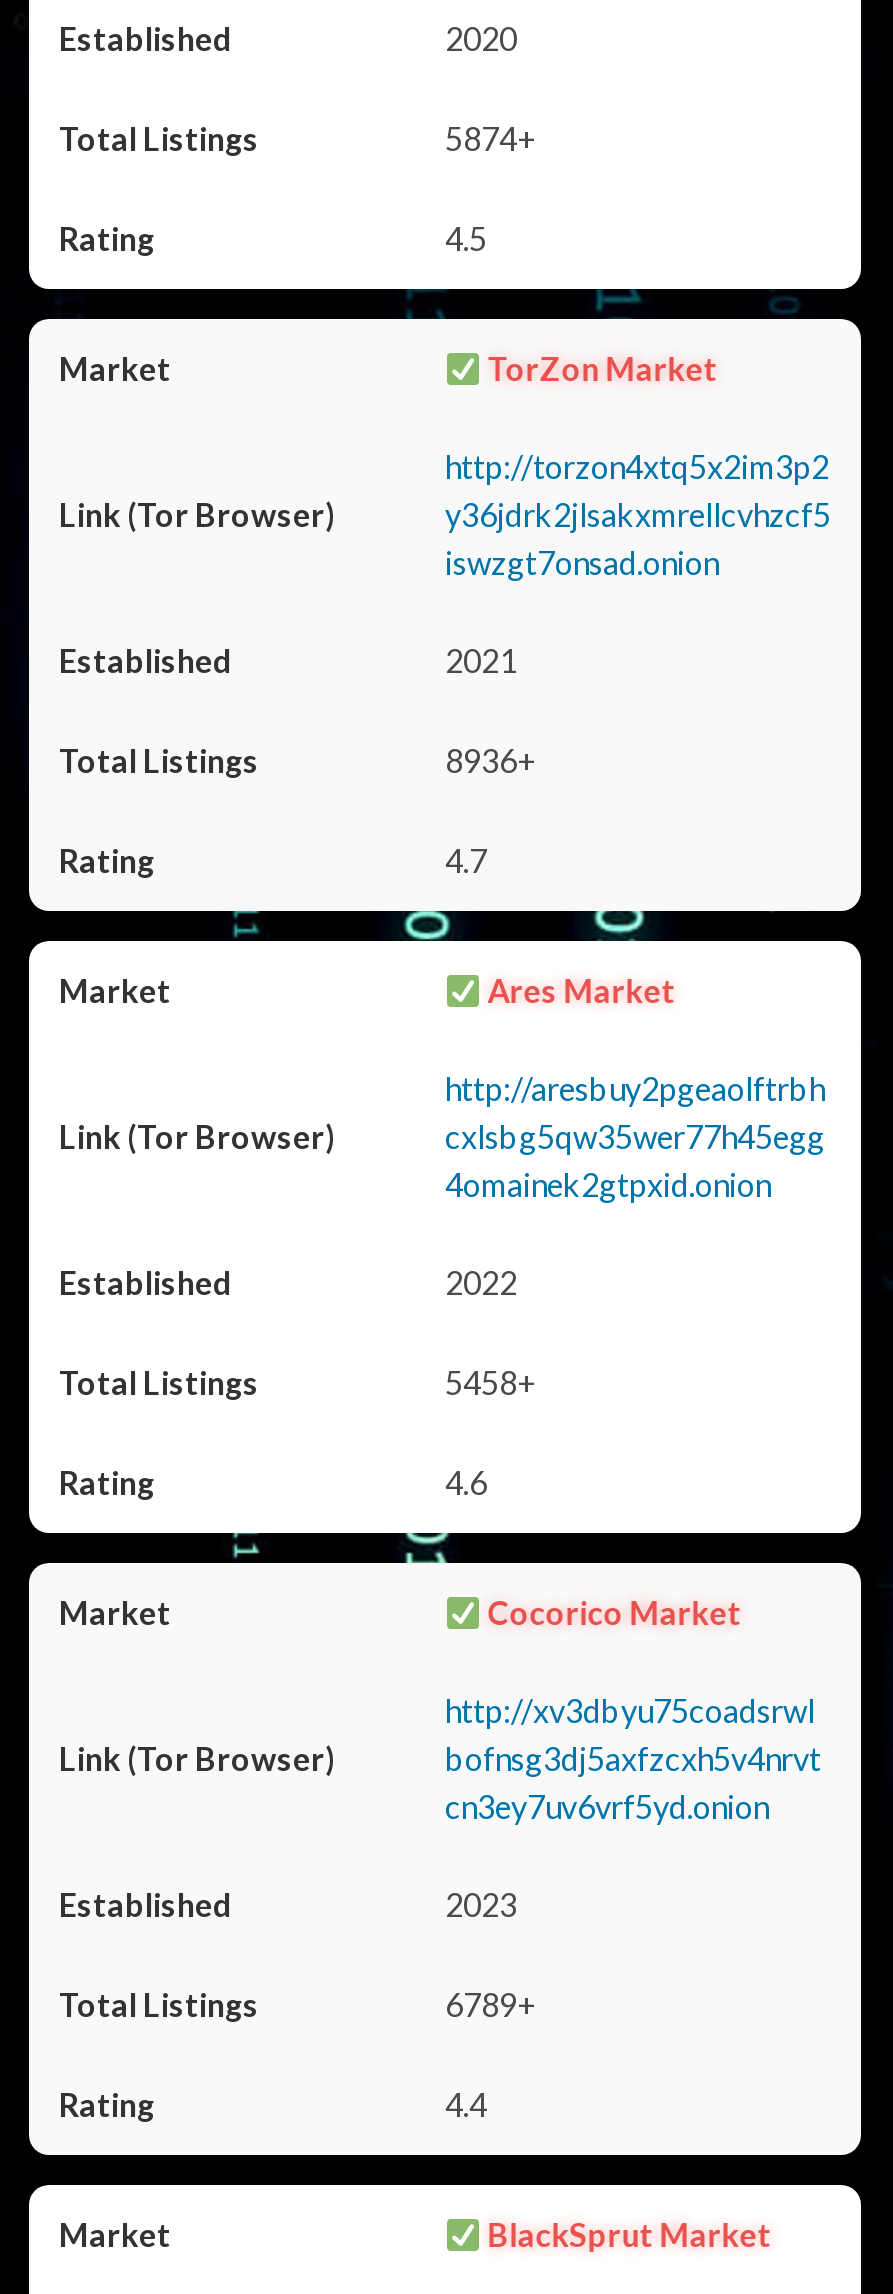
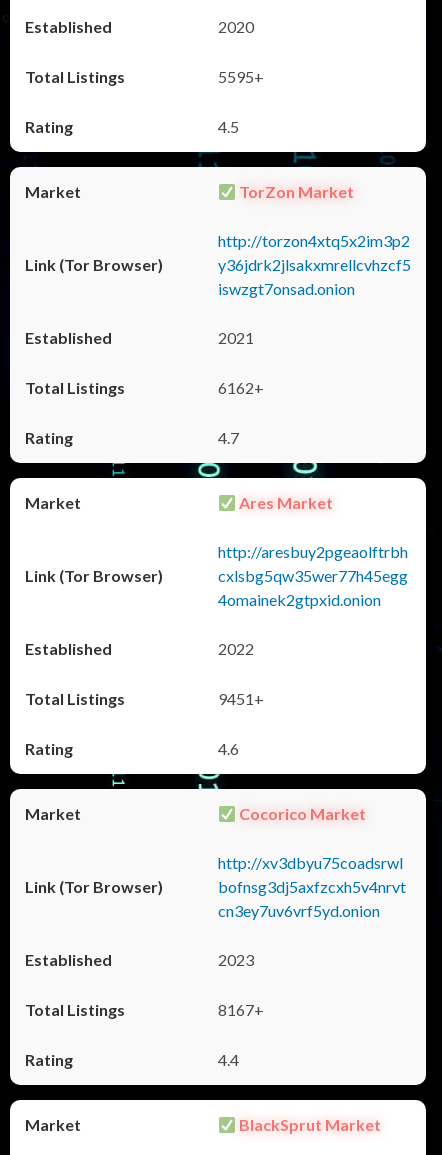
- 5874+
+ 5595+

- 8936+
+ 6162+

- 5458+
+ 9451+

- 6789+
+ 8167+
